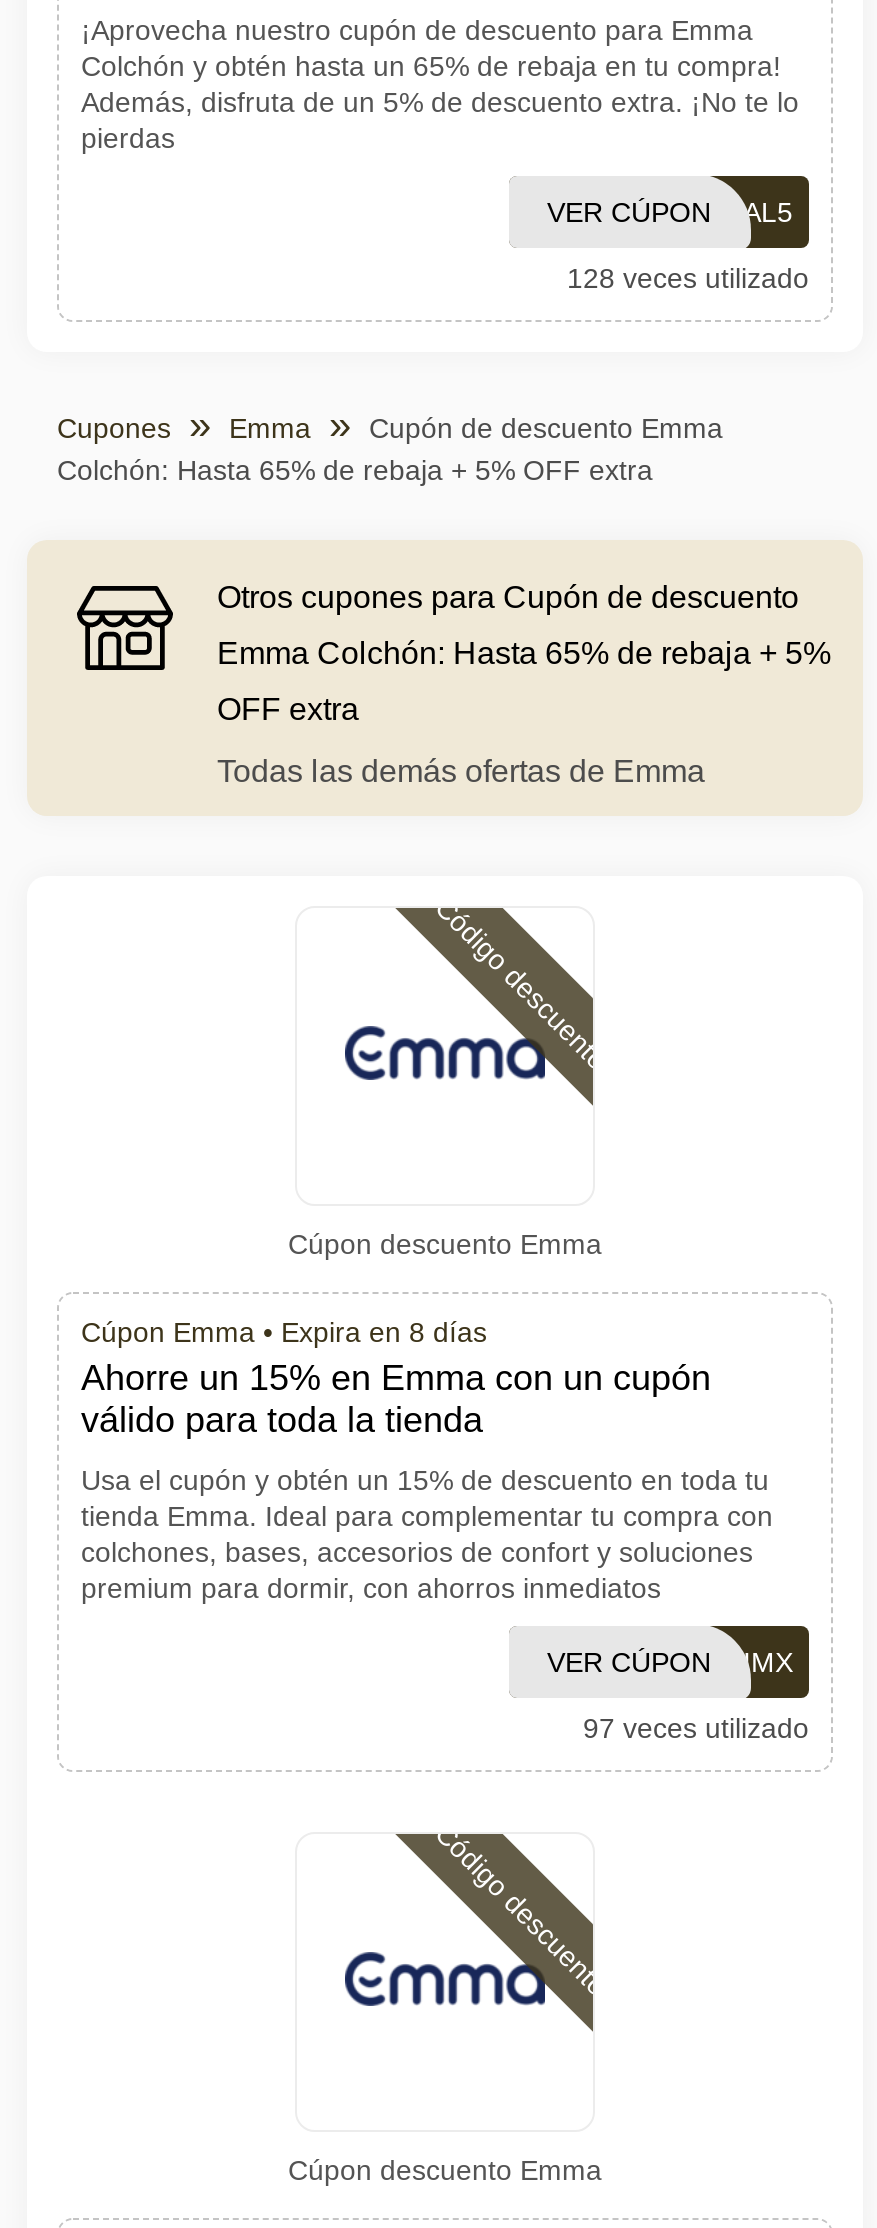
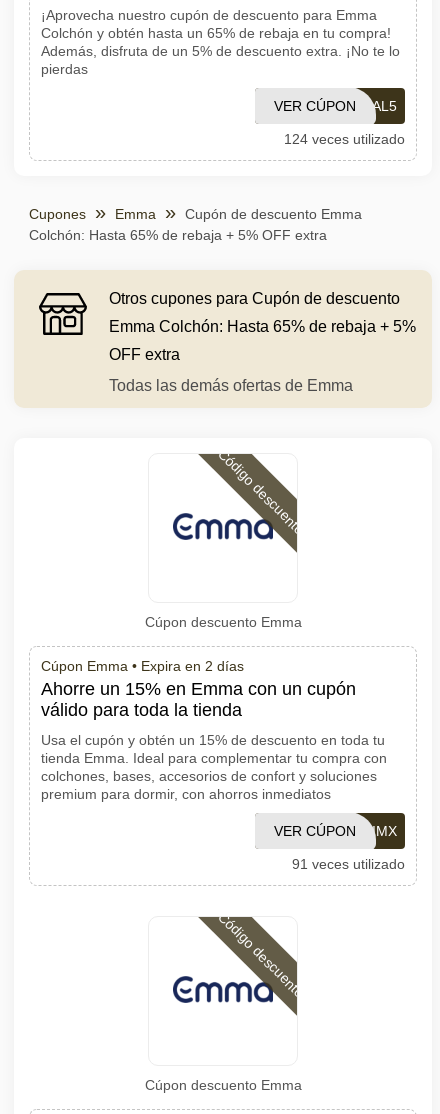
- 128 veces utilizado
+ 124 veces utilizado

- Cúpon Emma • Expira en 8 días
+ Cúpon Emma • Expira en 2 días

- 97 veces utilizado
+ 91 veces utilizado
